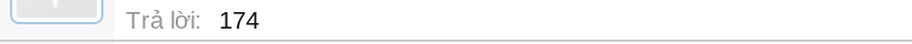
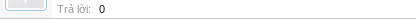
- Trả lời: 174
+ Trả lời: 0
